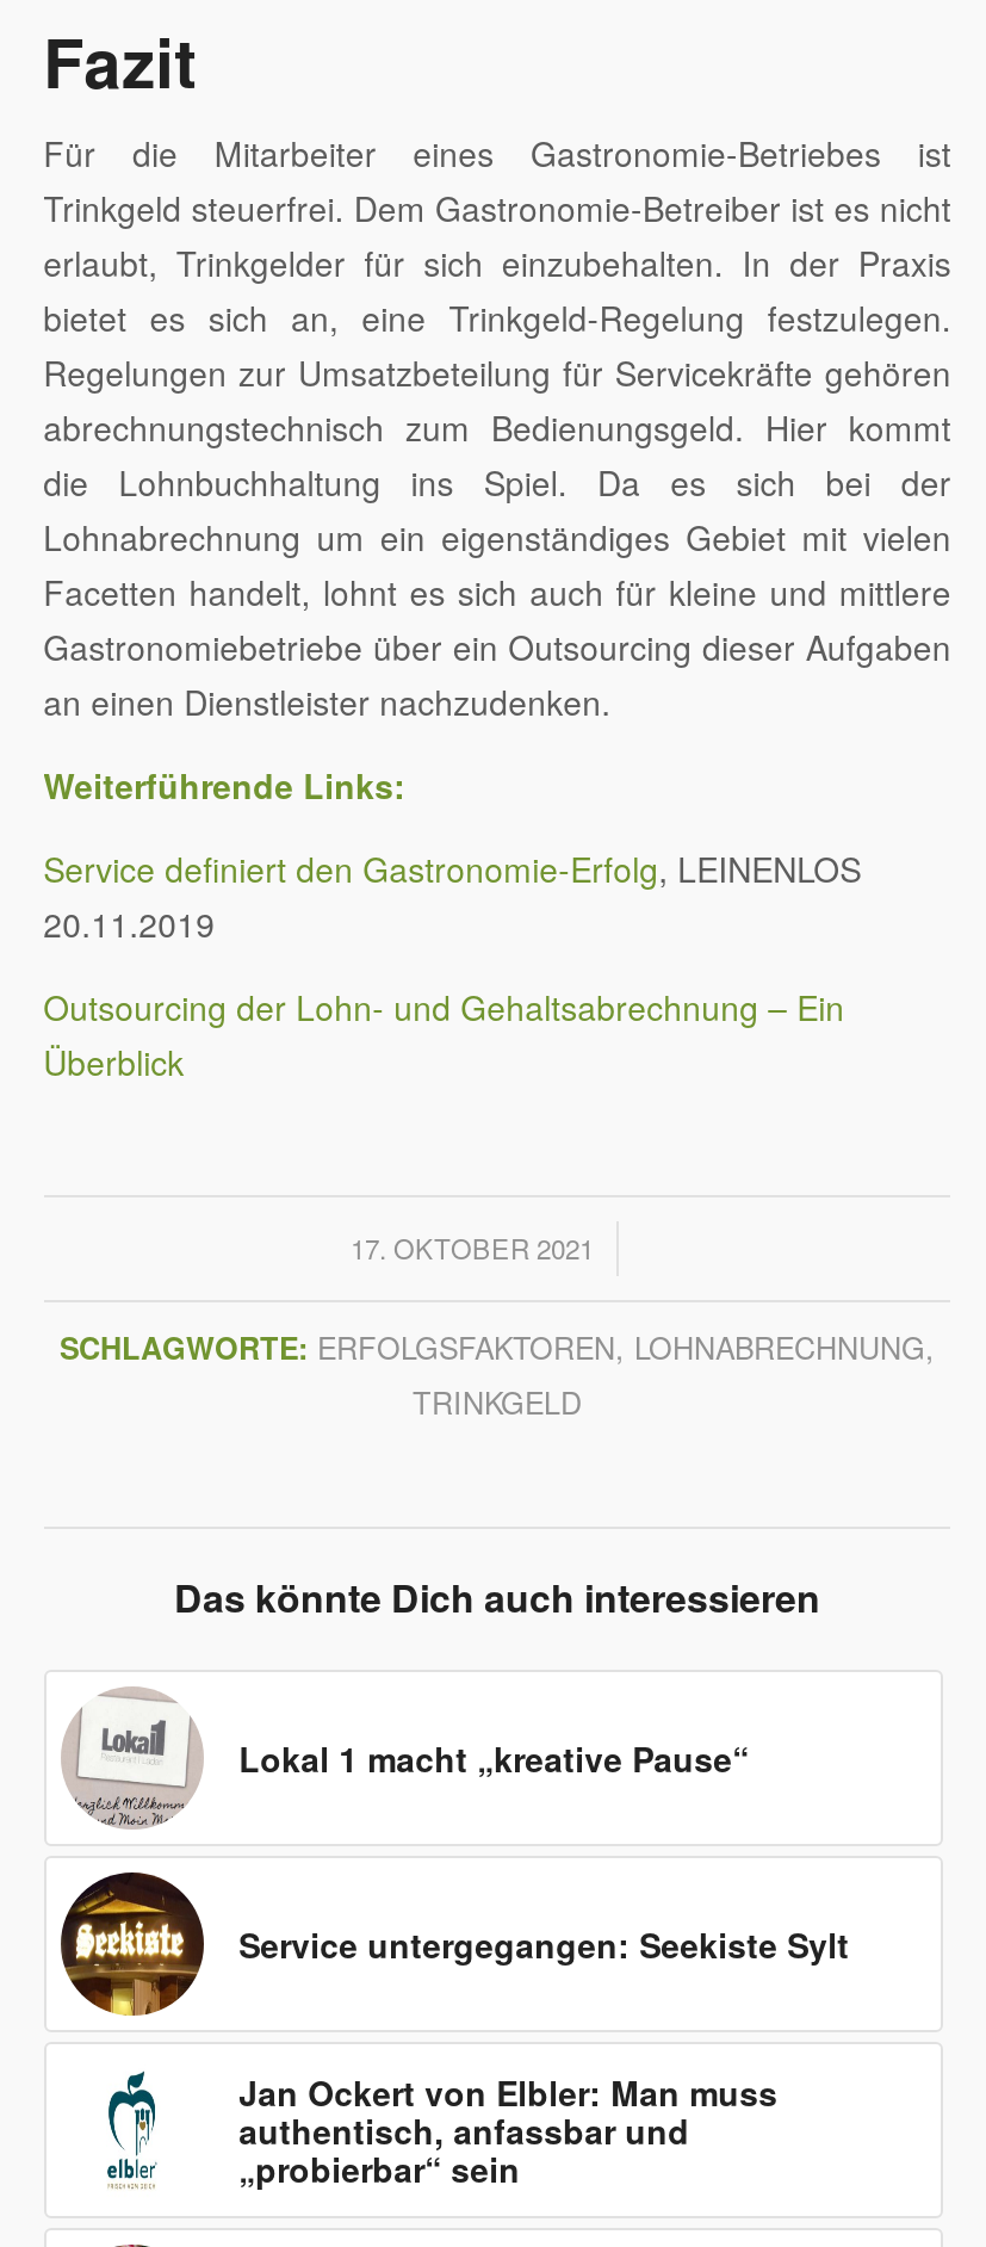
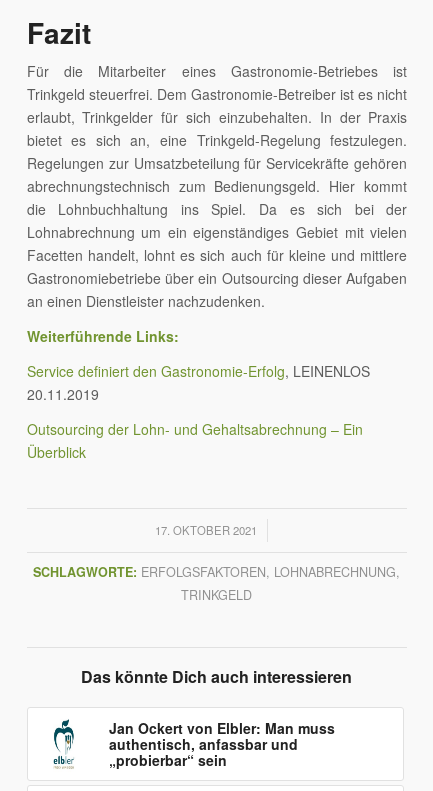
- [image]
- Lokal 1 macht „kreative Pause“

- [image]
- Service untergegangen: Seekiste Sylt
